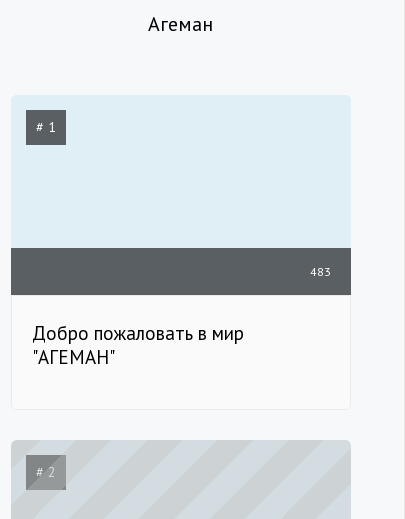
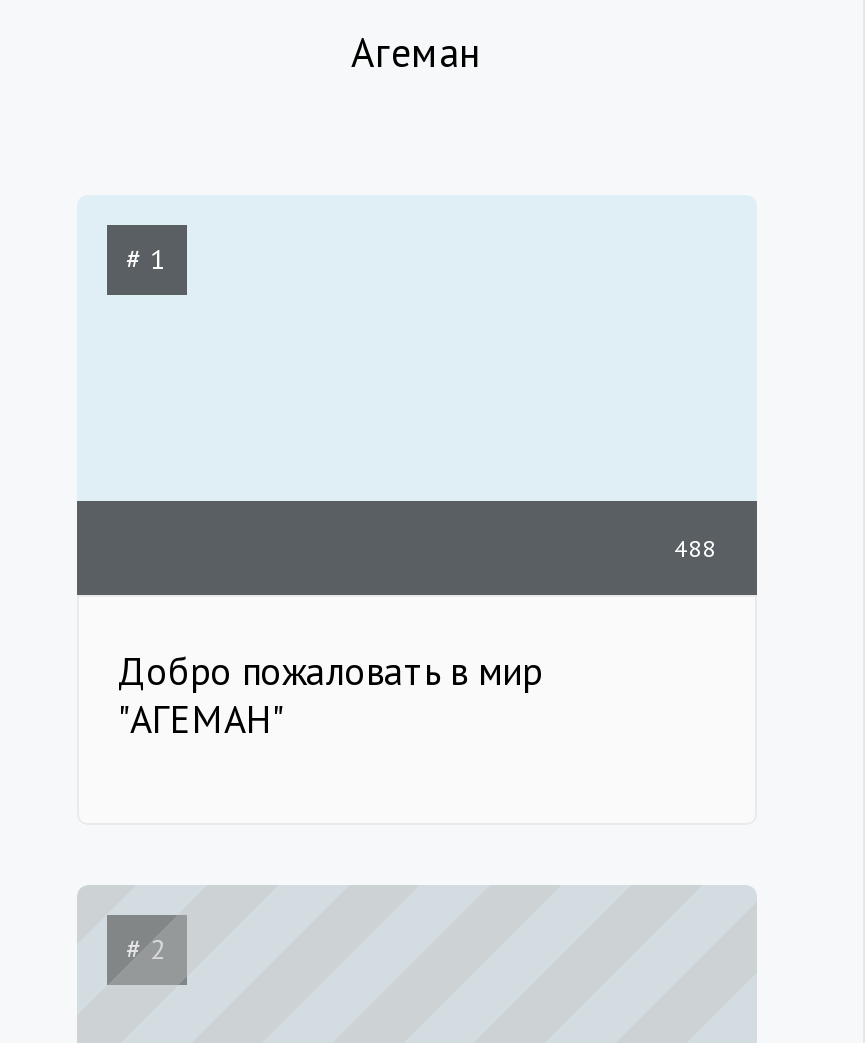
- 483
+ 488
